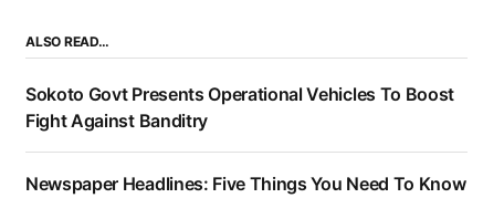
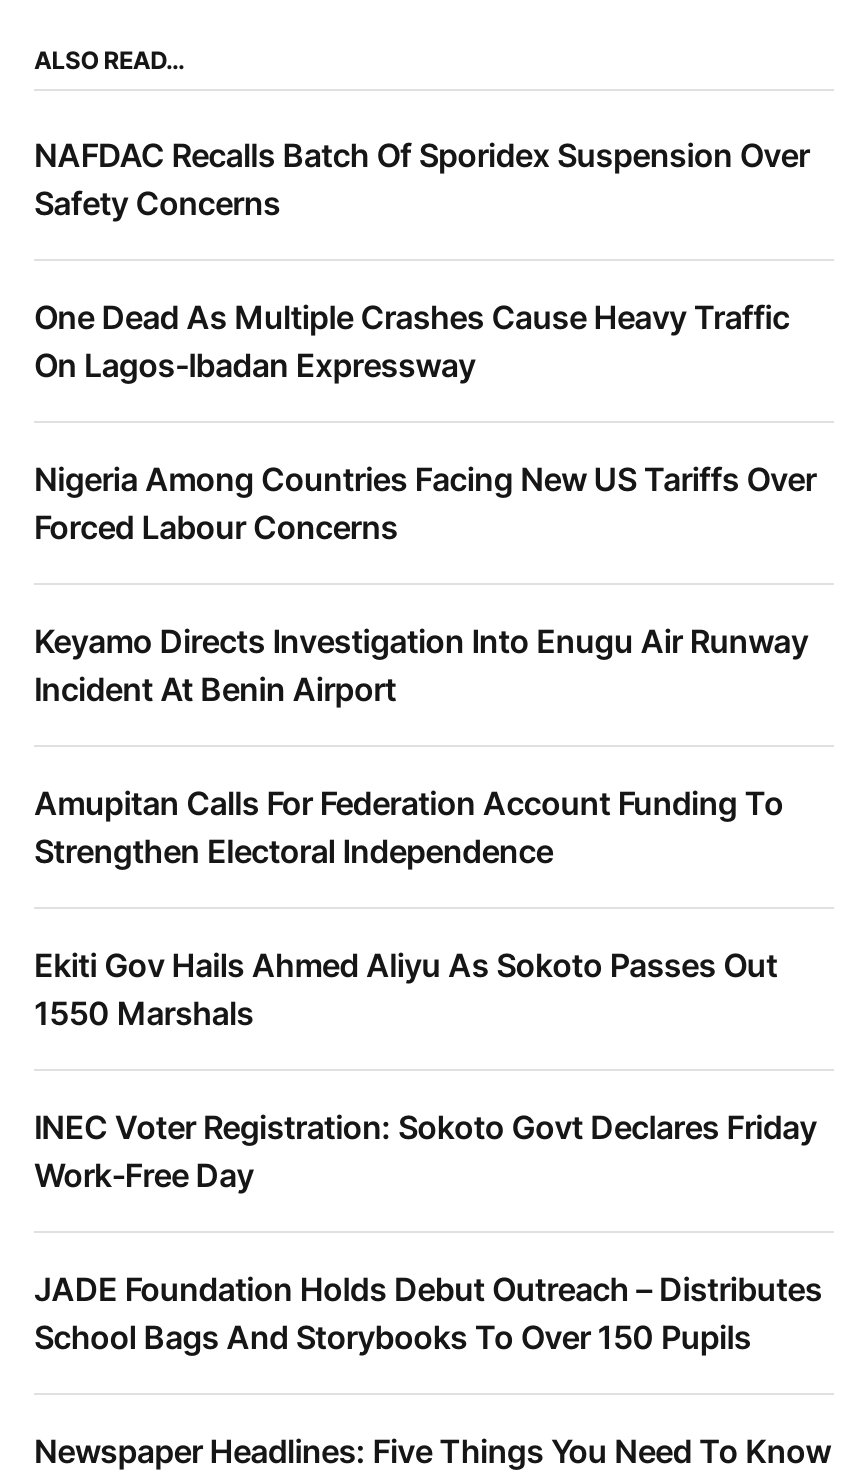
- Sokoto Govt Presents Operational Vehicles To Boost
- Fight Against Banditry
+ NAFDAC Recalls Batch Of Sporidex Suspension Over
+ Safety Concerns
+ One Dead As Multiple Crashes Cause Heavy Traffic
+ On Lagos-Ibadan Expressway
+ Nigeria Among Countries Facing New US Tariffs Over
+ Forced Labour Concerns
+ Keyamo Directs Investigation Into Enugu Air Runway
+ Incident At Benin Airport
+ Amupitan Calls For Federation Account Funding To
+ Strengthen Electoral Independence
+ Ekiti Gov Hails Ahmed Aliyu As Sokoto Passes Out
+ 1550 Marshals
+ INEC Voter Registration: Sokoto Govt Declares Friday
+ Work-Free Day
+ JADE Foundation Holds Debut Outreach – Distributes
+ School Bags And Storybooks To Over 150 Pupils
